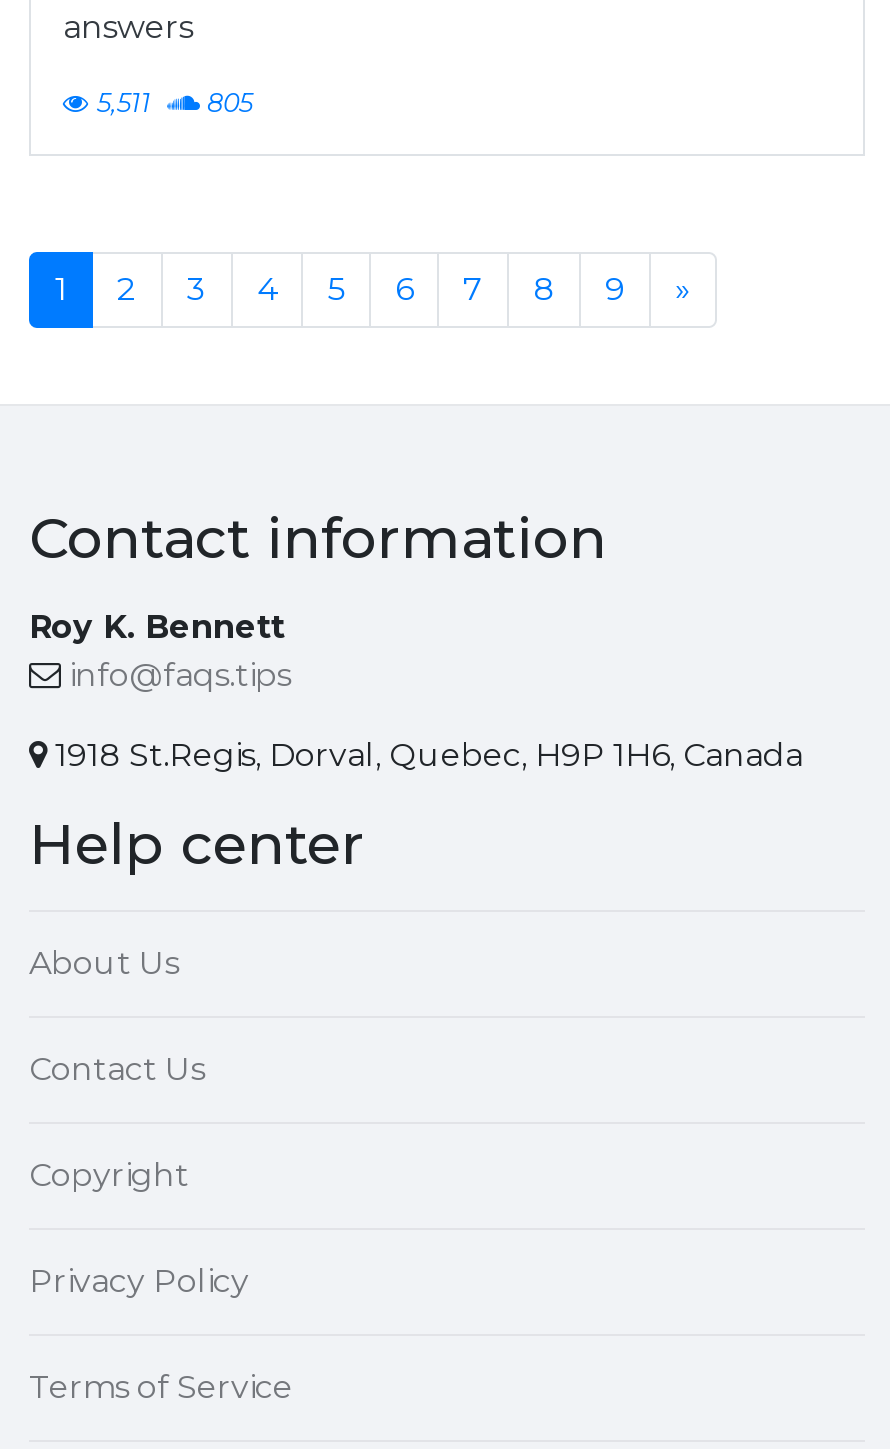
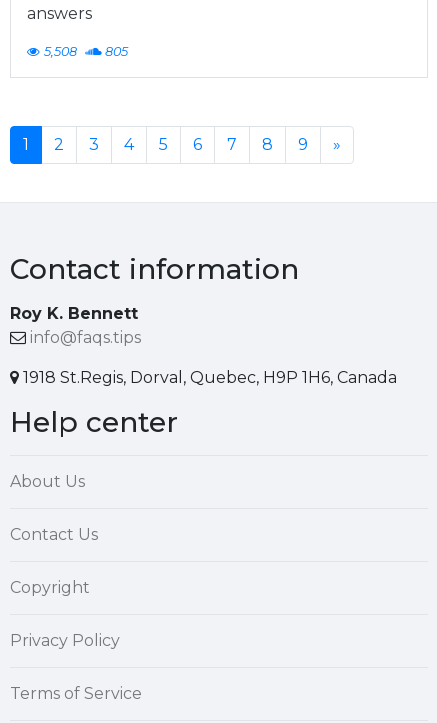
- 5,511 805
+ 5,508 805
